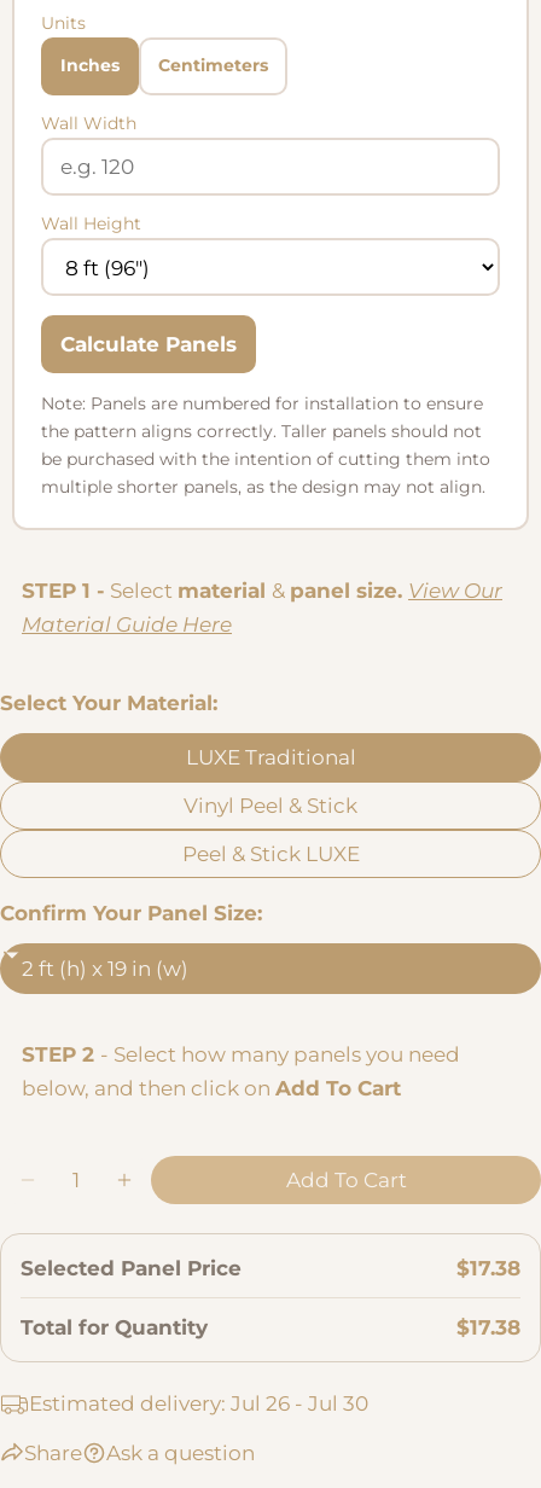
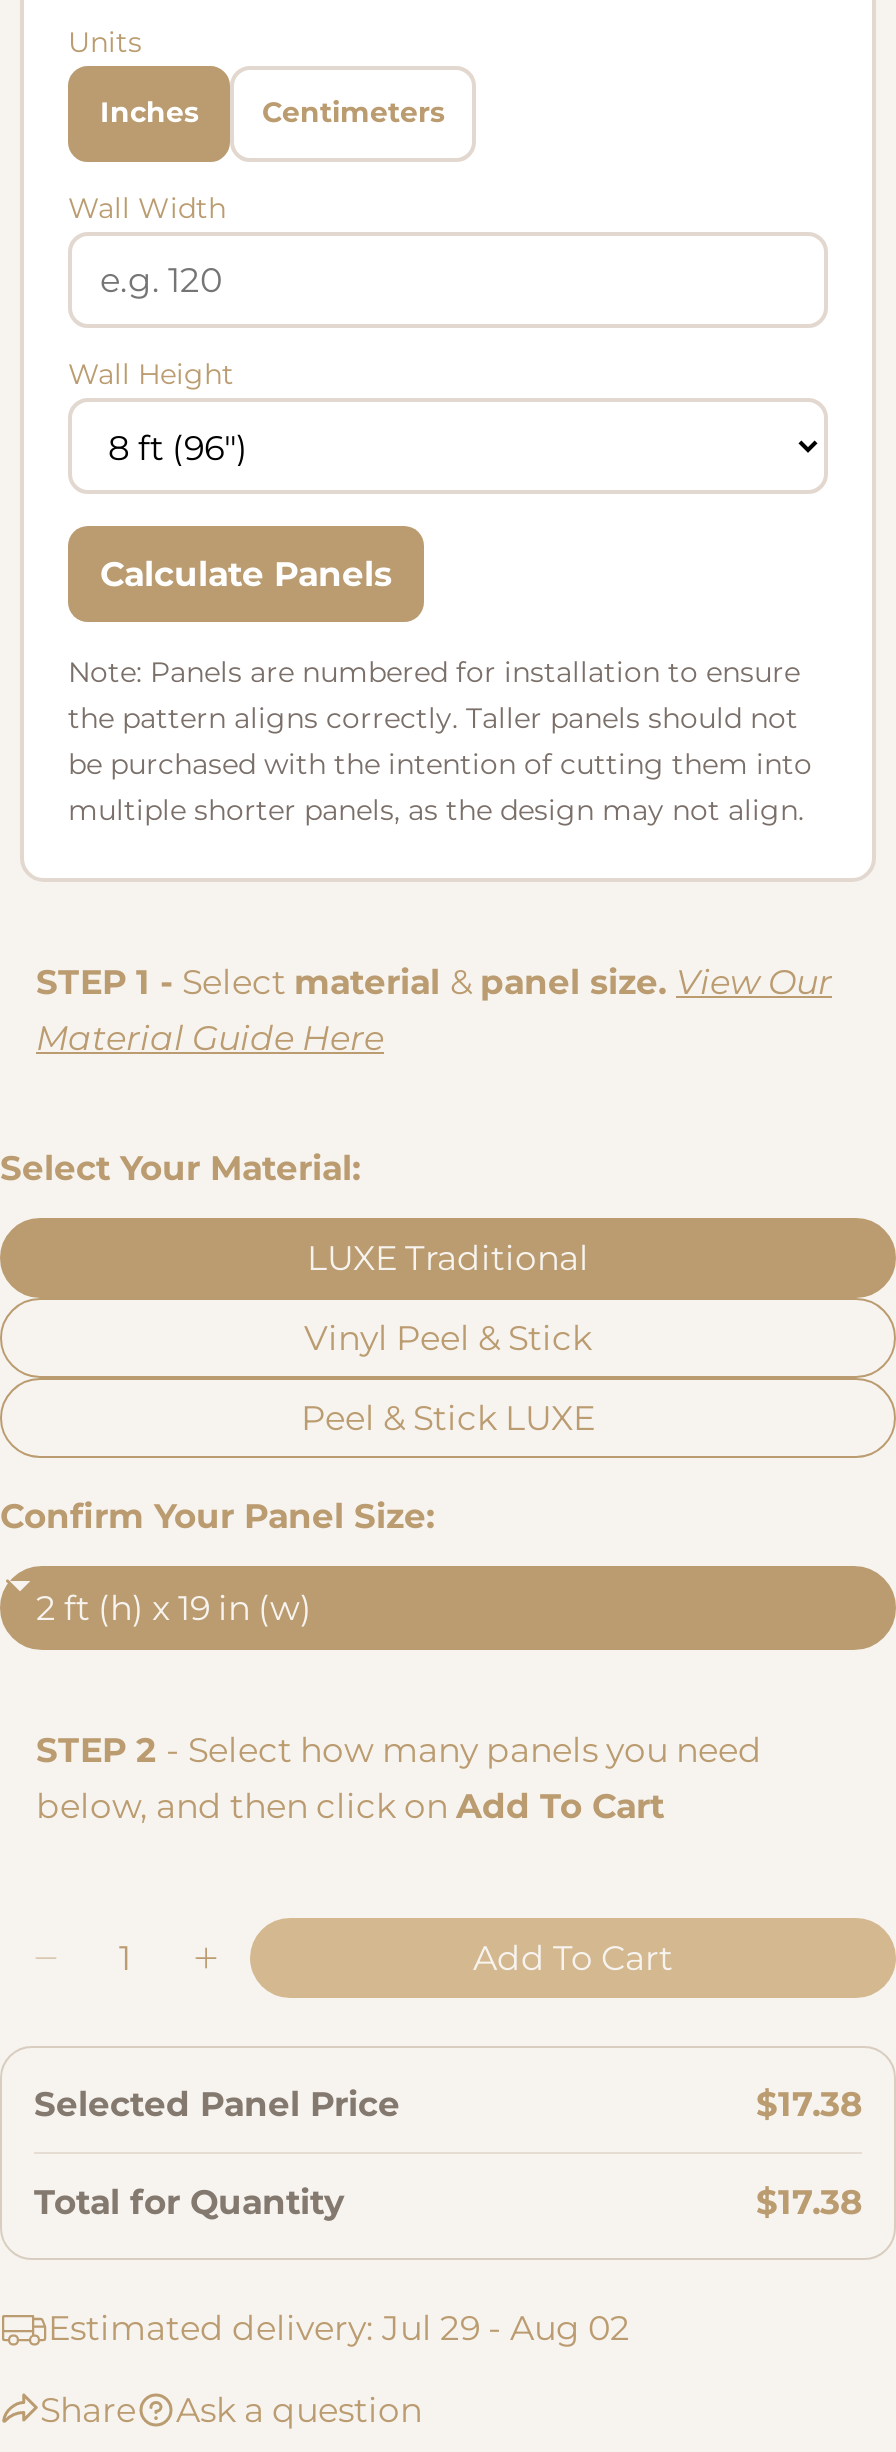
- Estimated delivery: Jul 26 - Jul 30
+ Estimated delivery: Jul 29 - Aug 02
